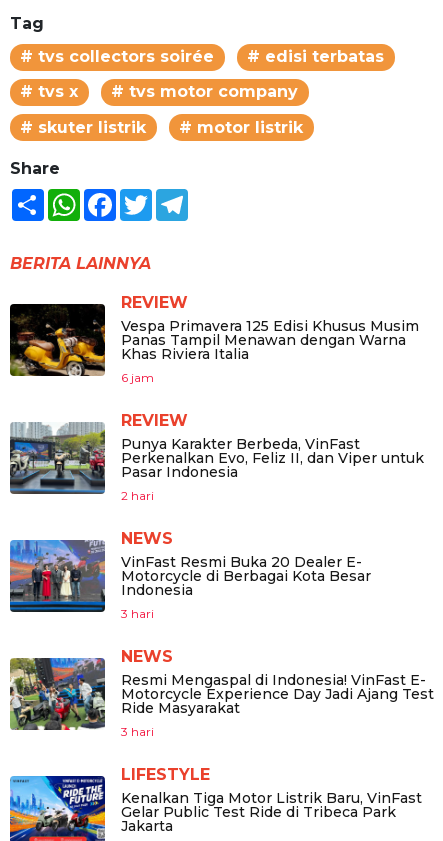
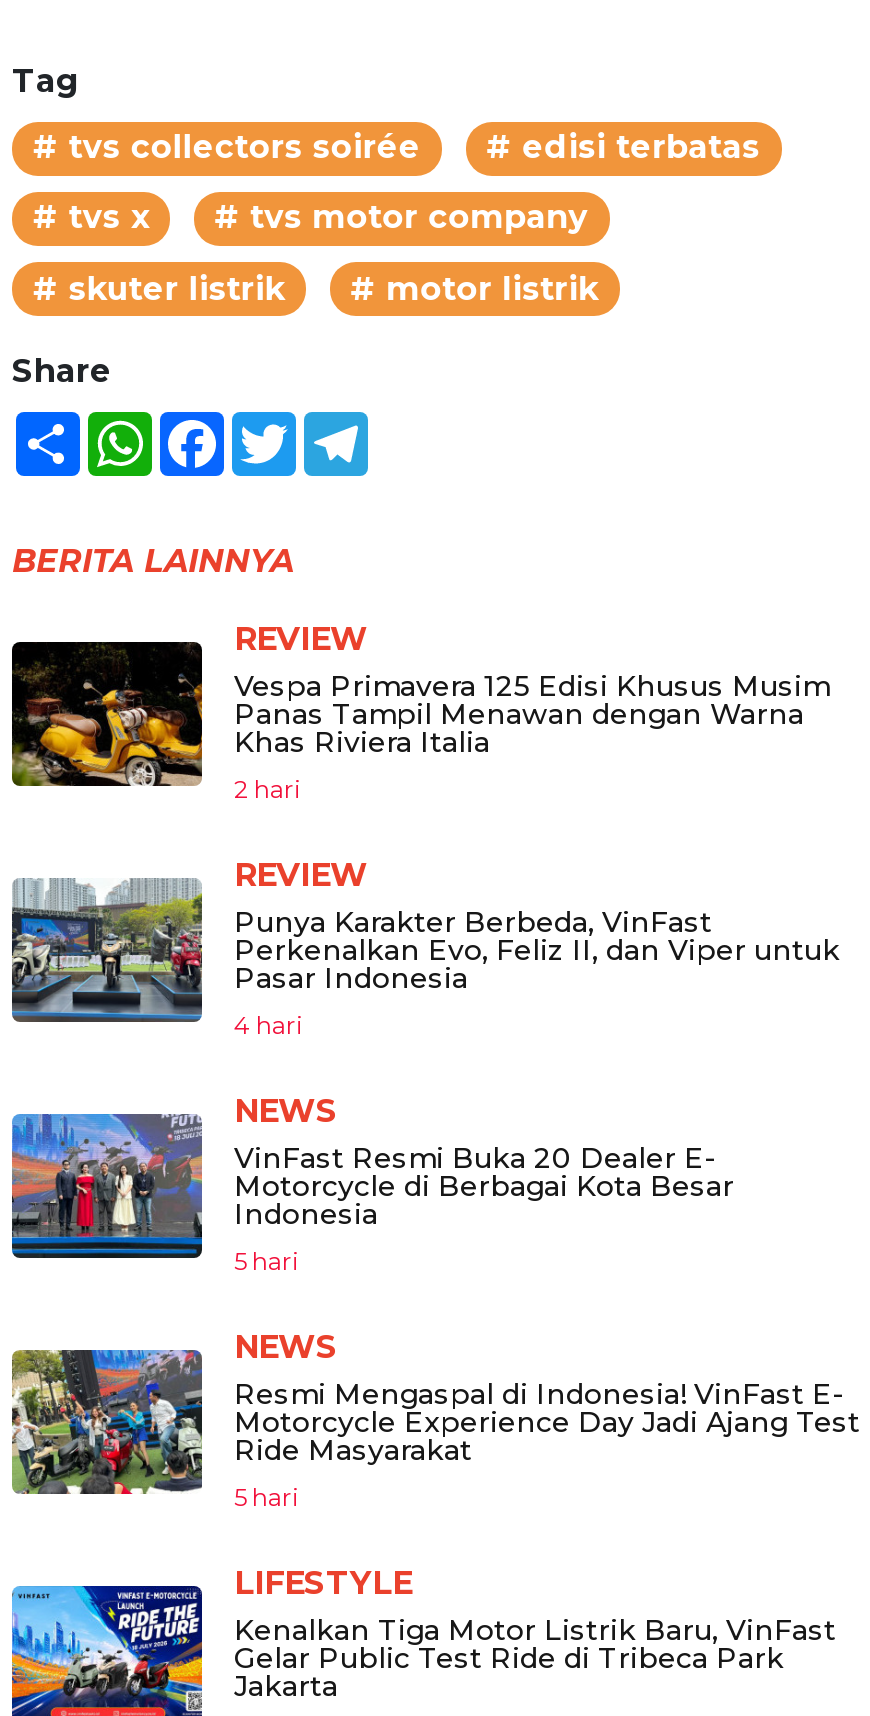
- 6 jam
+ 2 hari

- 2 hari
+ 4 hari

- 3 hari
+ 5 hari

- 3 hari
+ 5 hari
